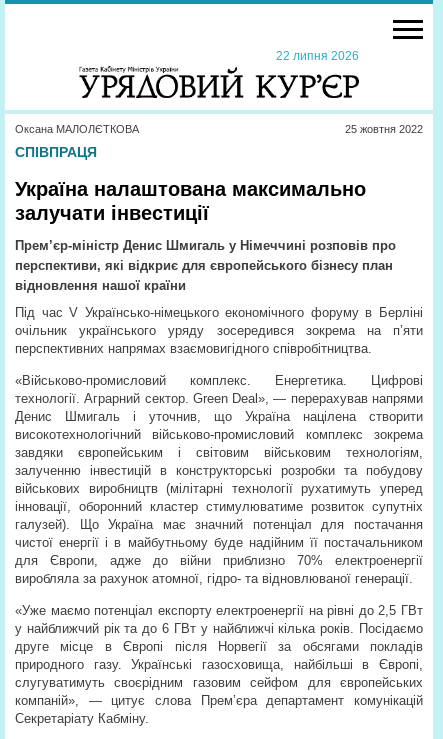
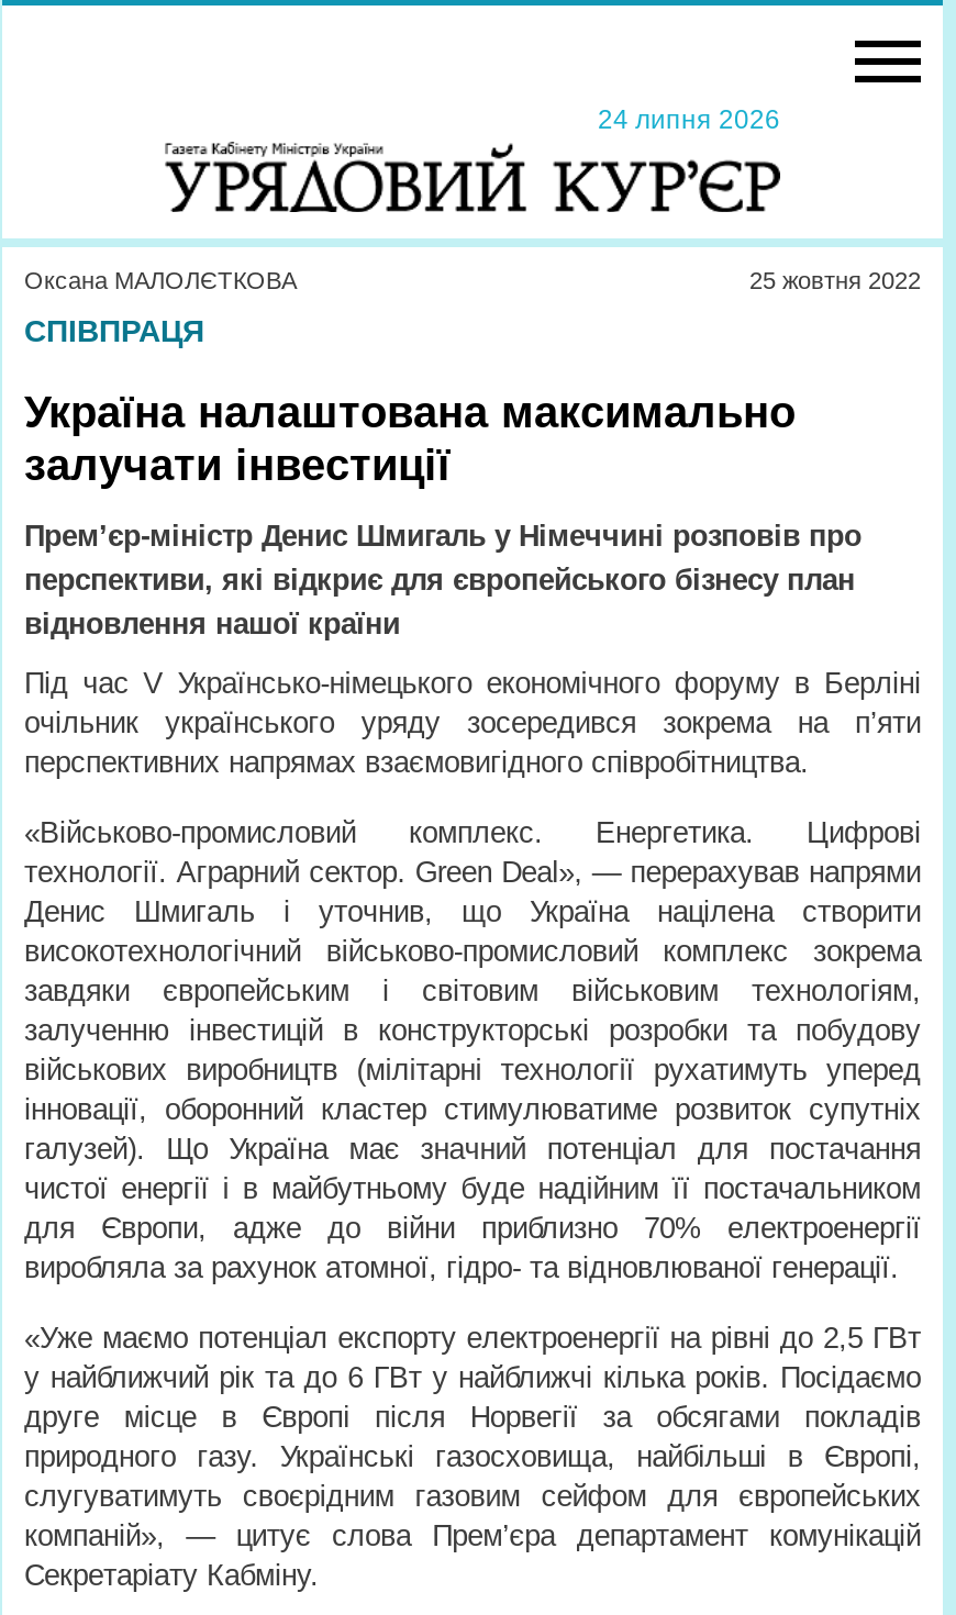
- 22 липня 2026
+ 24 липня 2026
